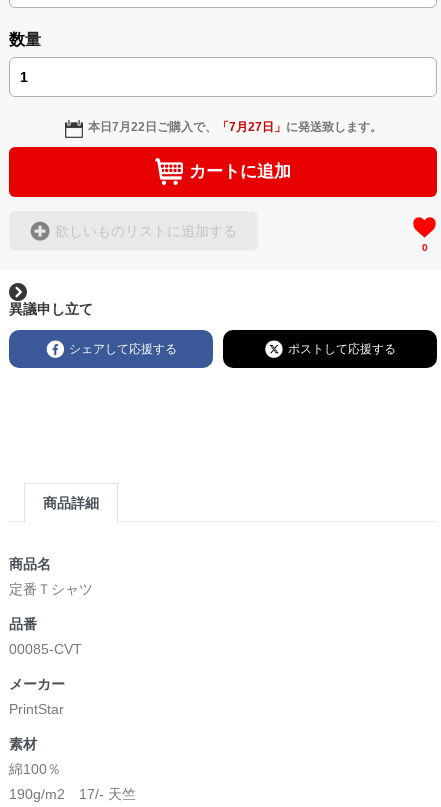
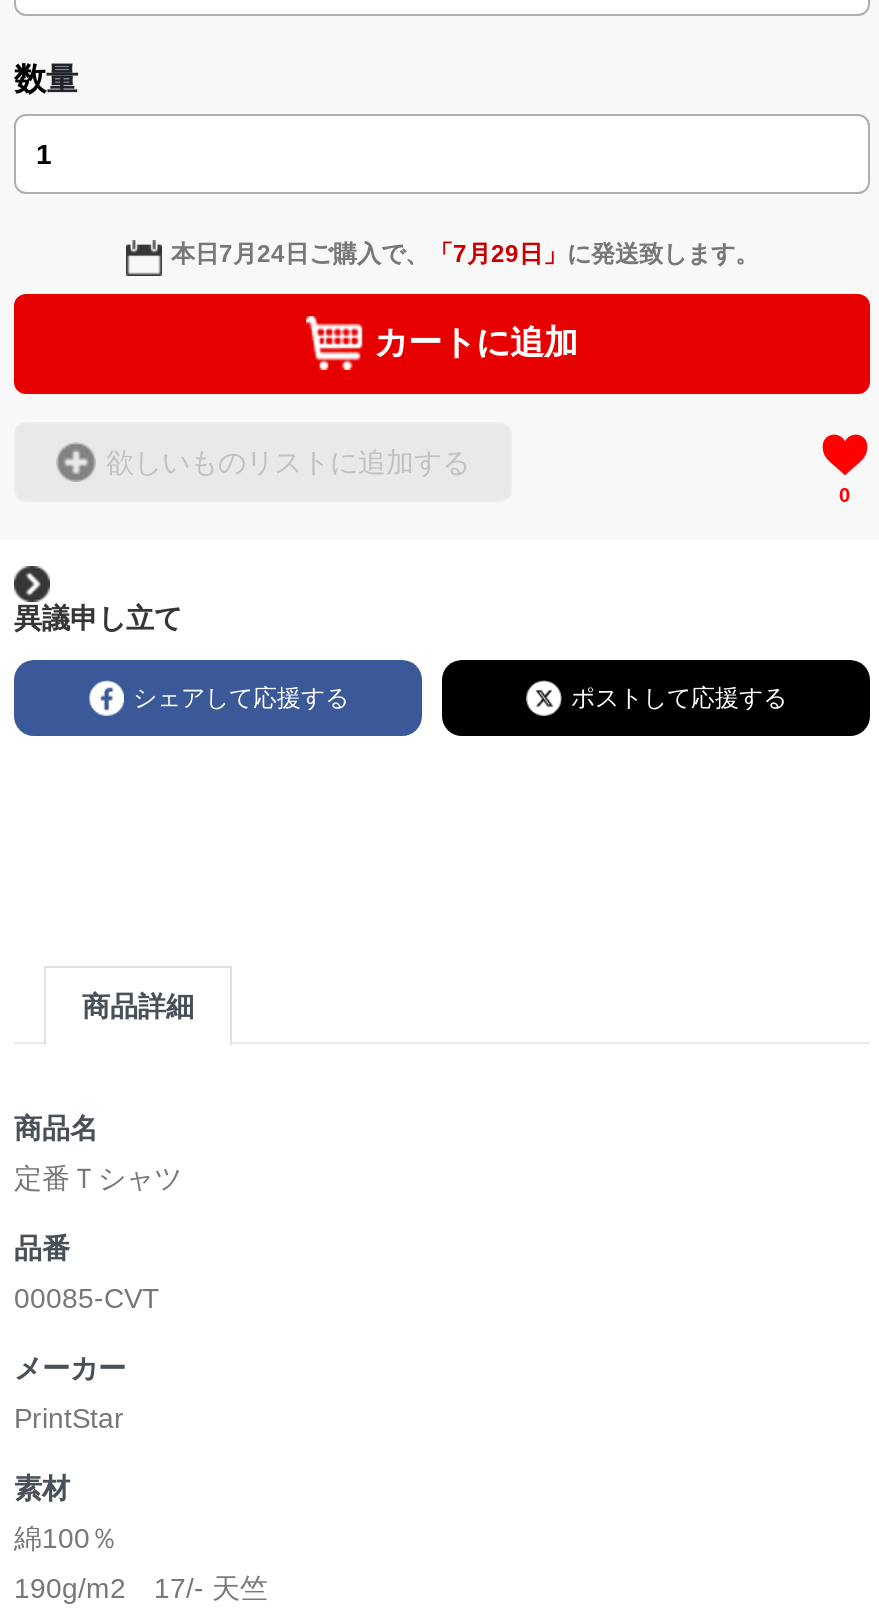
- 本日7月22日ご購入で、「7月27日」に発送致します。
+ 本日7月24日ご購入で、「7月29日」に発送致します。
